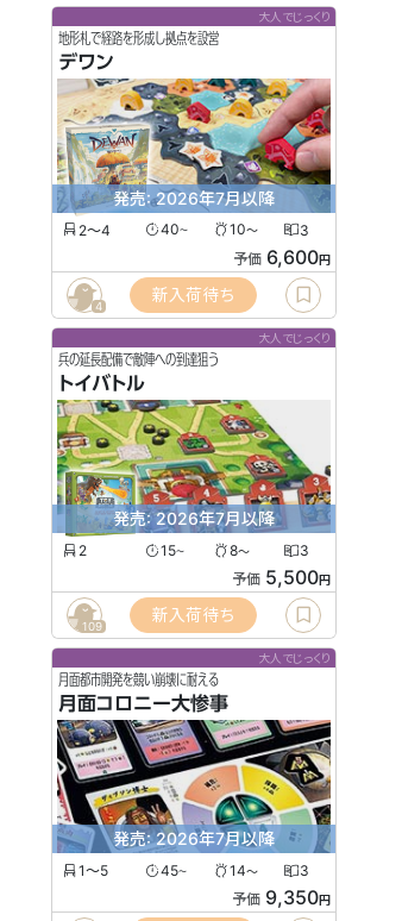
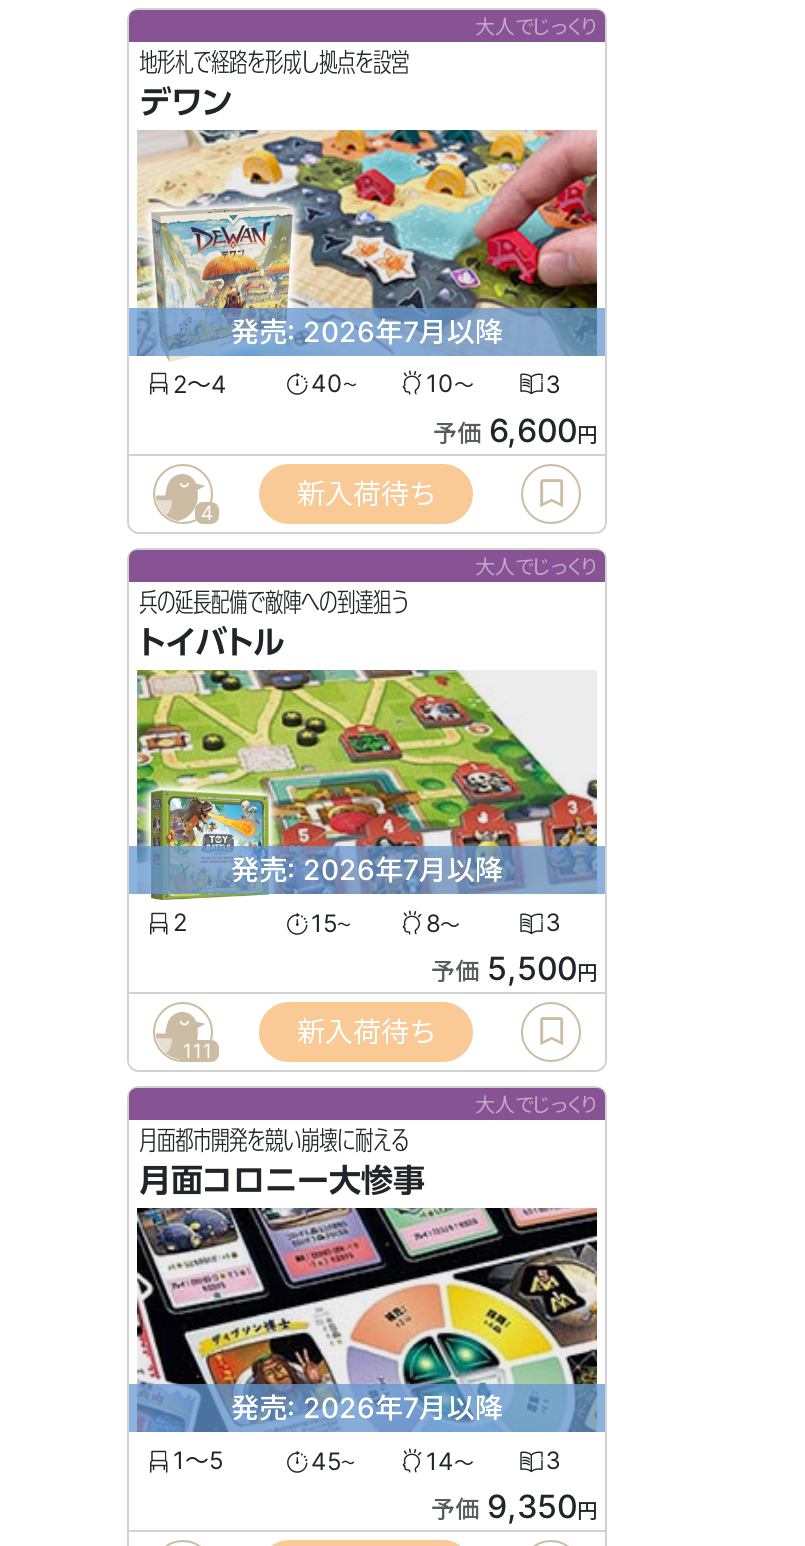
- 109
+ 111
